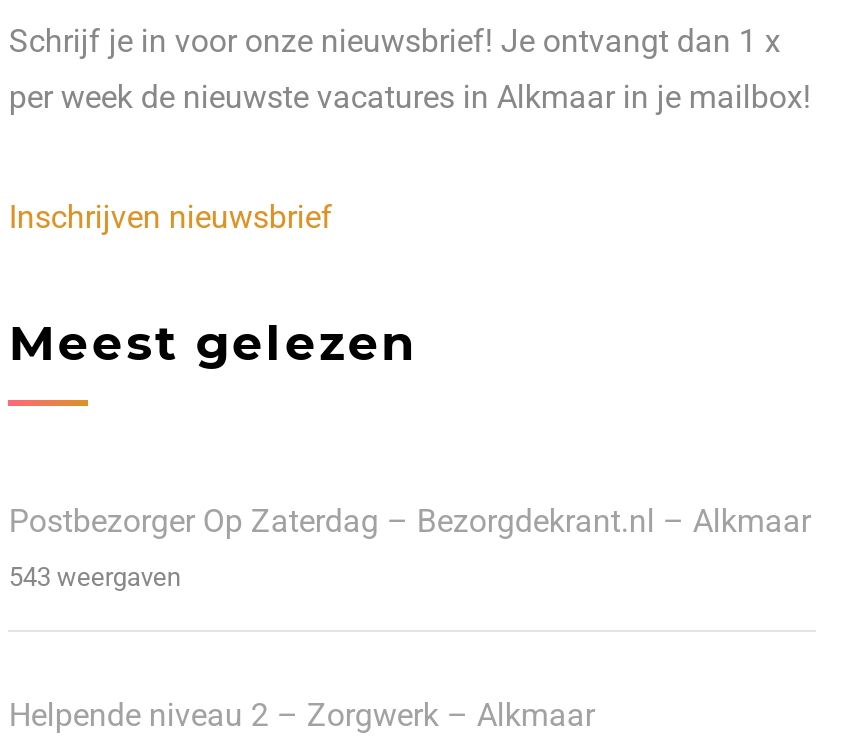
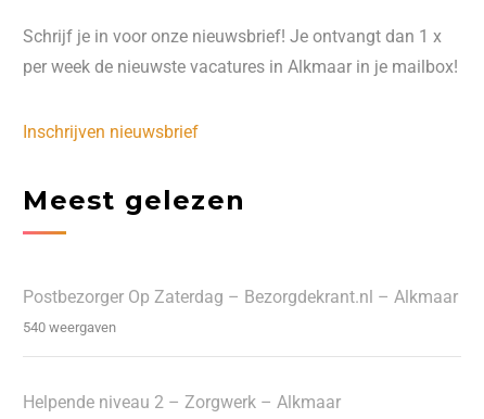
- 543 weergaven
+ 540 weergaven
